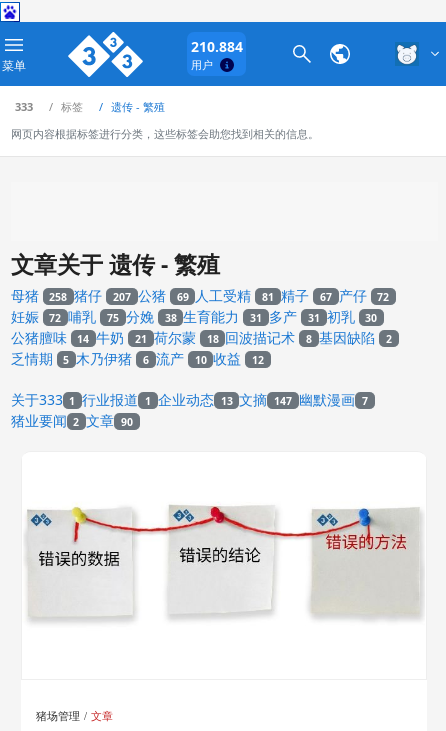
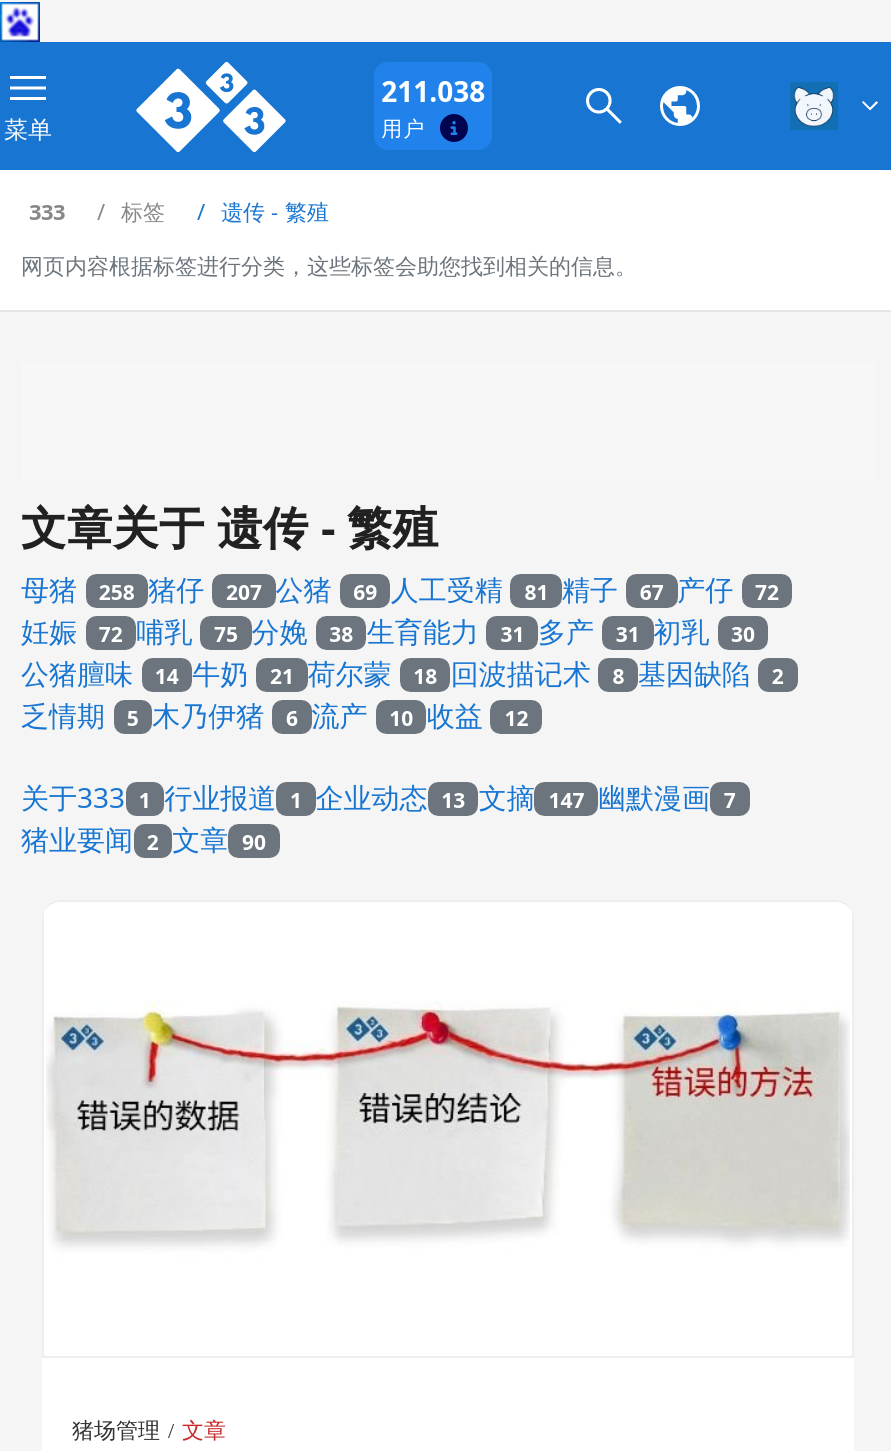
- 210.884
+ 211.038
